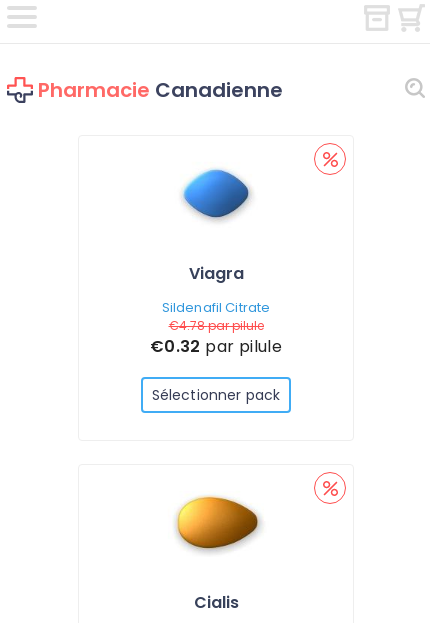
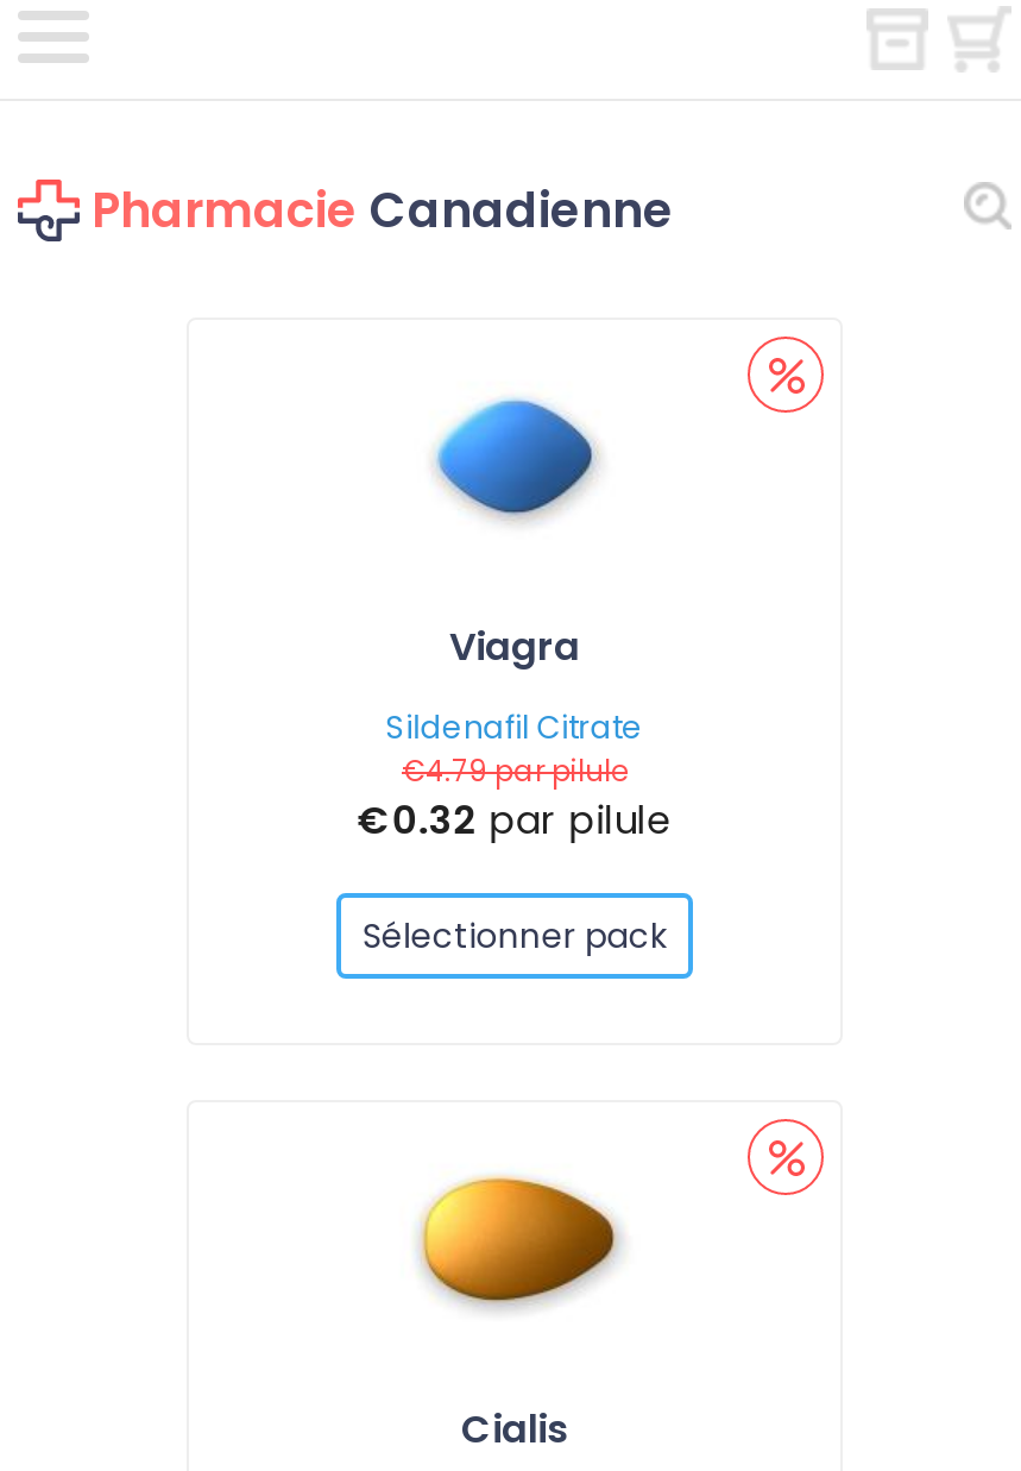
- €4.78par pilule
+ €4.79par pilule
